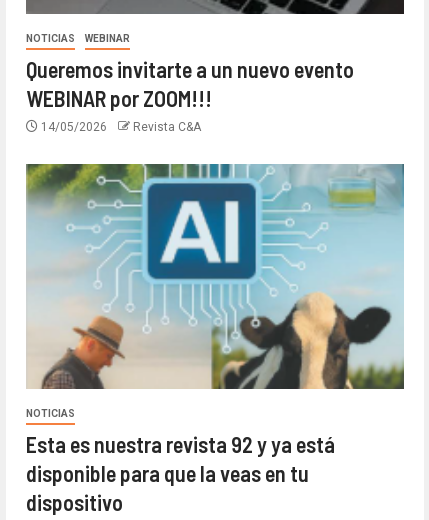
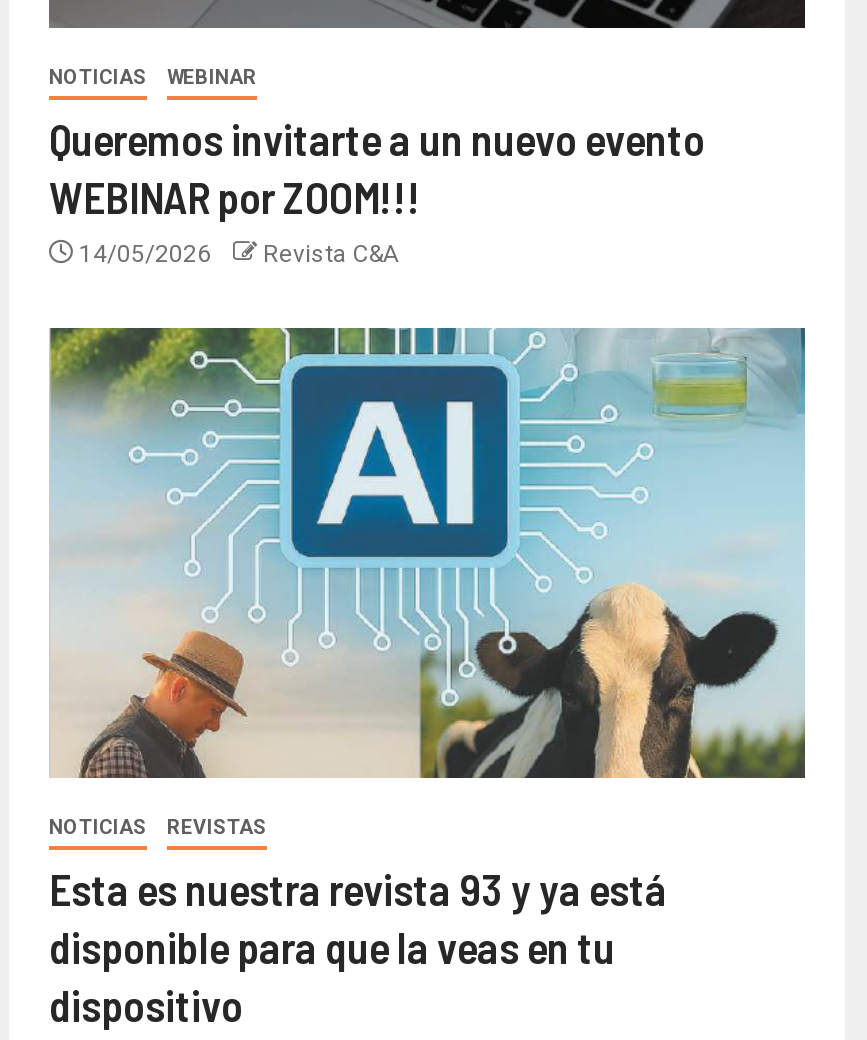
- Esta es nuestra revista 92 y ya está
+ REVISTAS
+ Esta es nuestra revista 93 y ya está
